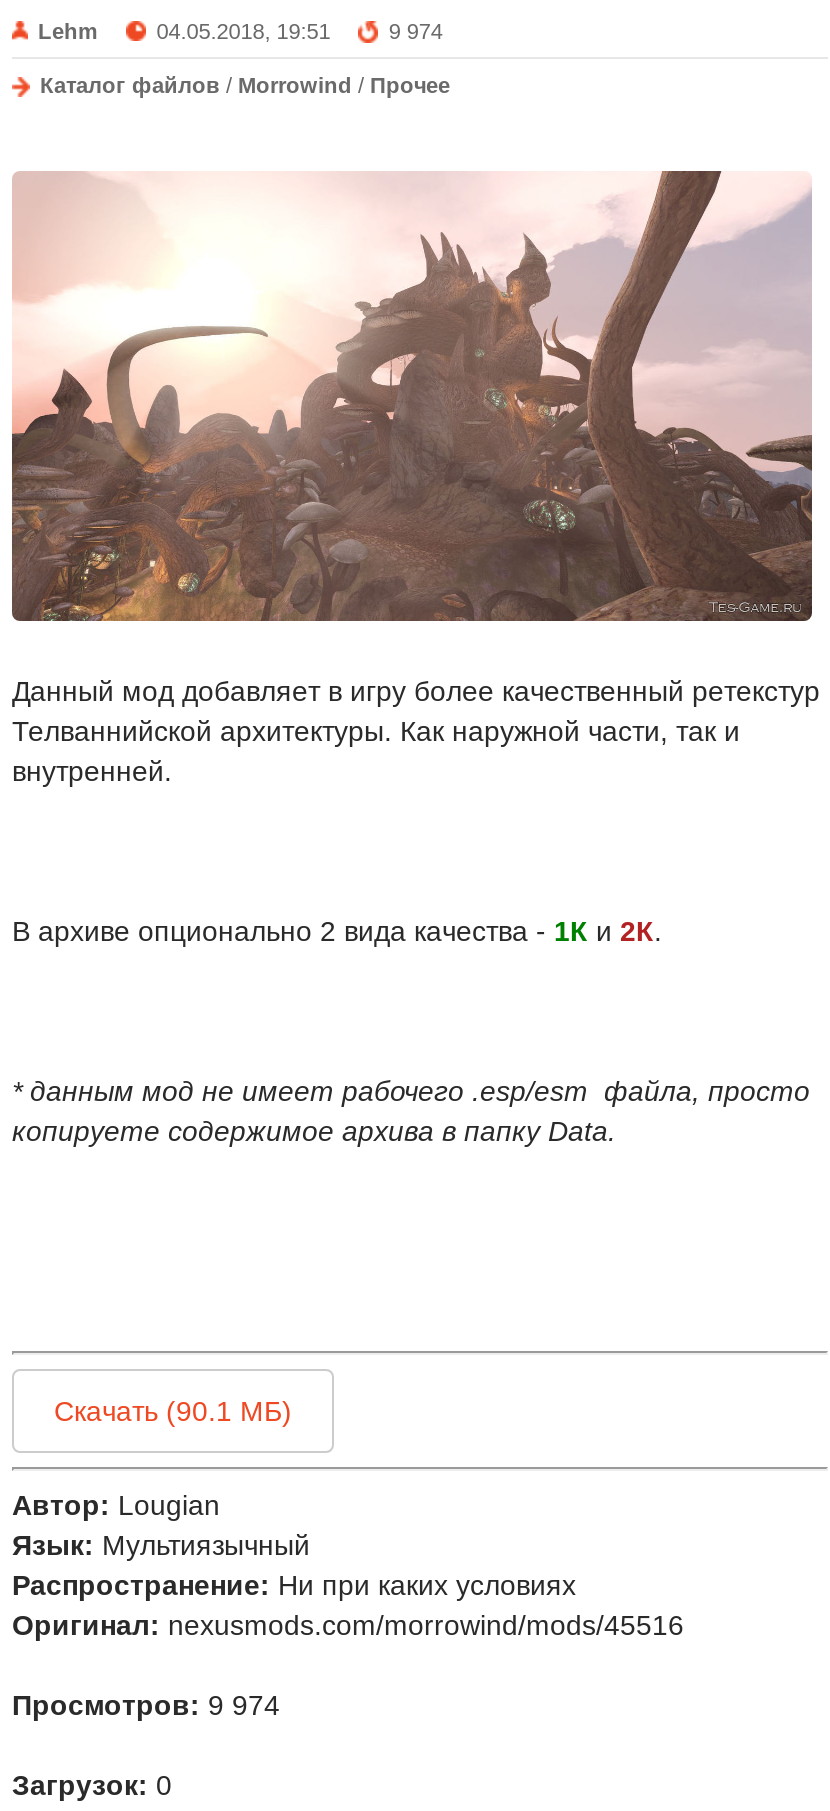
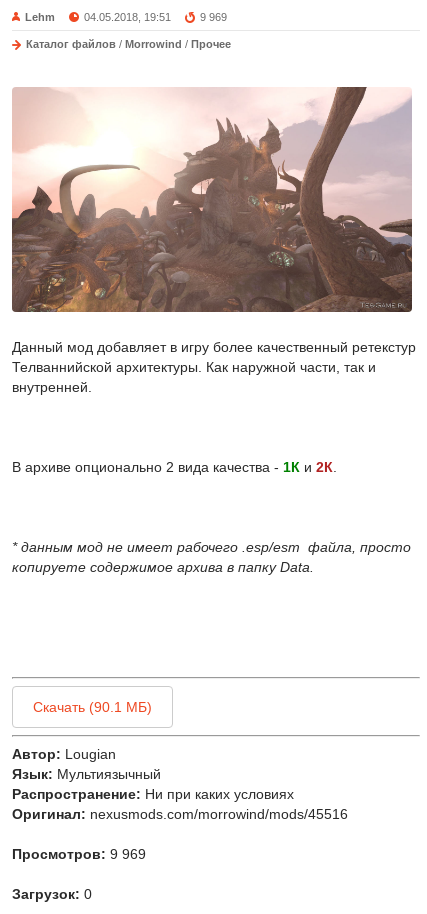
- 9 974
+ 9 969

- Просмотров: 9 974
+ Просмотров: 9 969
